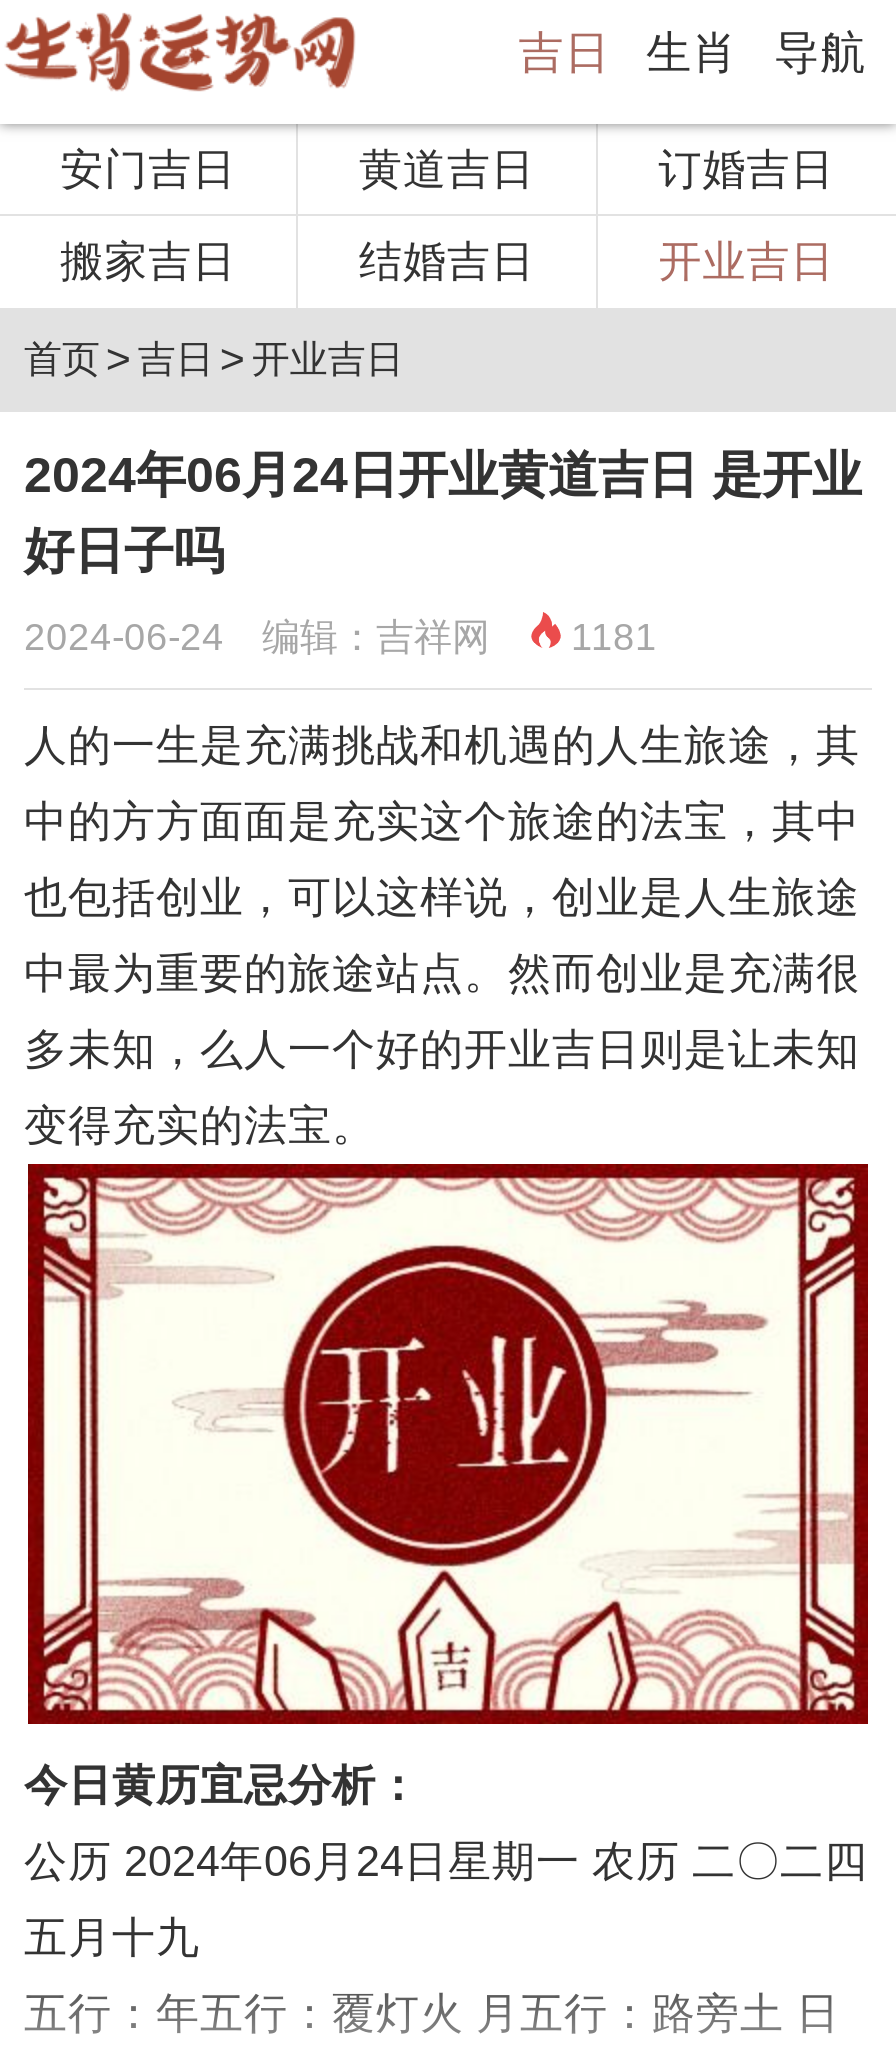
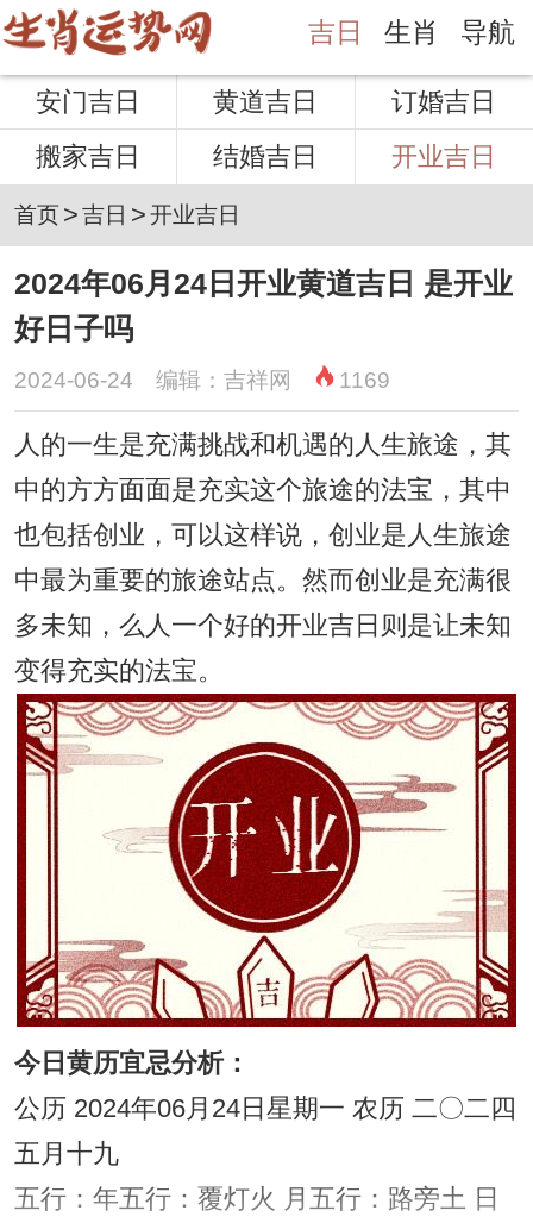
- 2024-06-24 编辑：吉祥网 1181
+ 2024-06-24 编辑：吉祥网 1169
